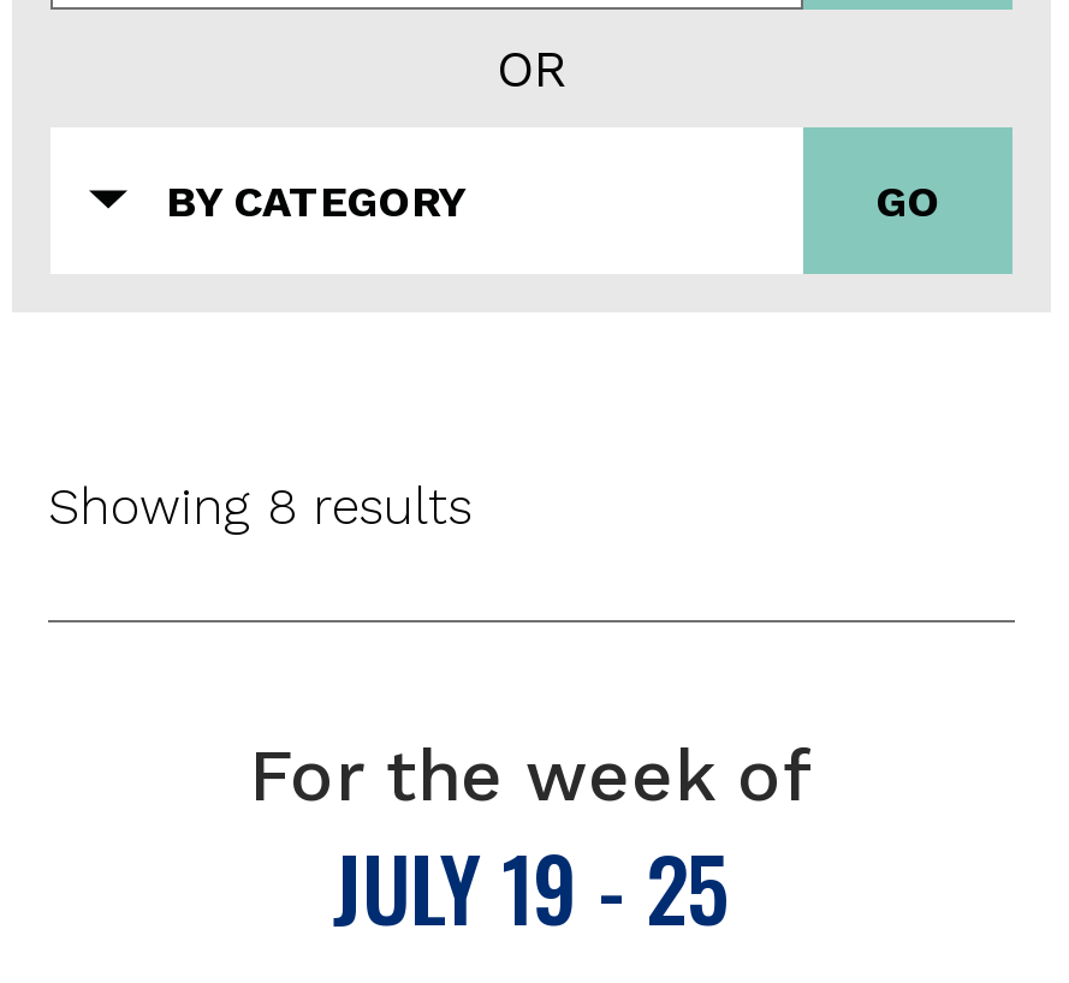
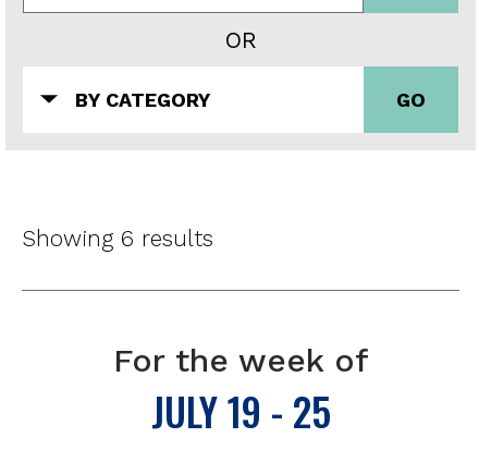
- Showing 8 results
+ Showing 6 results
